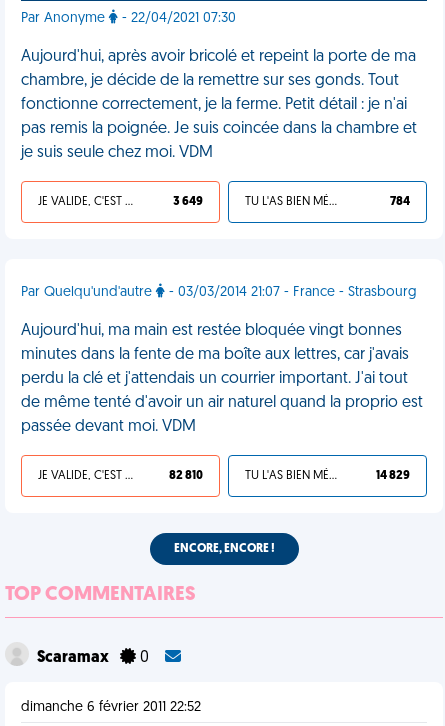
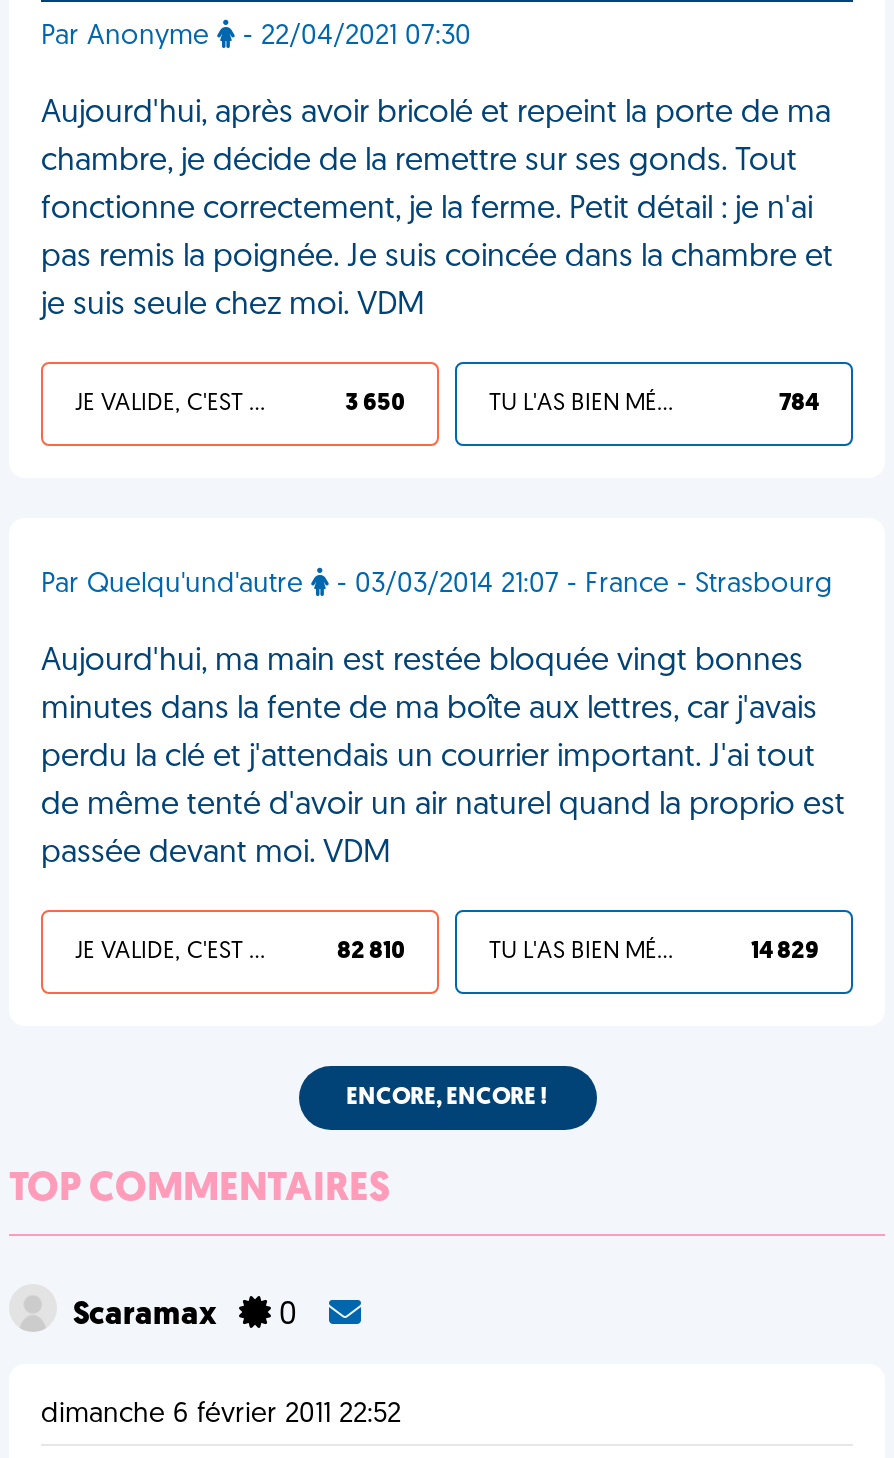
- 3 649
+ 3 650
